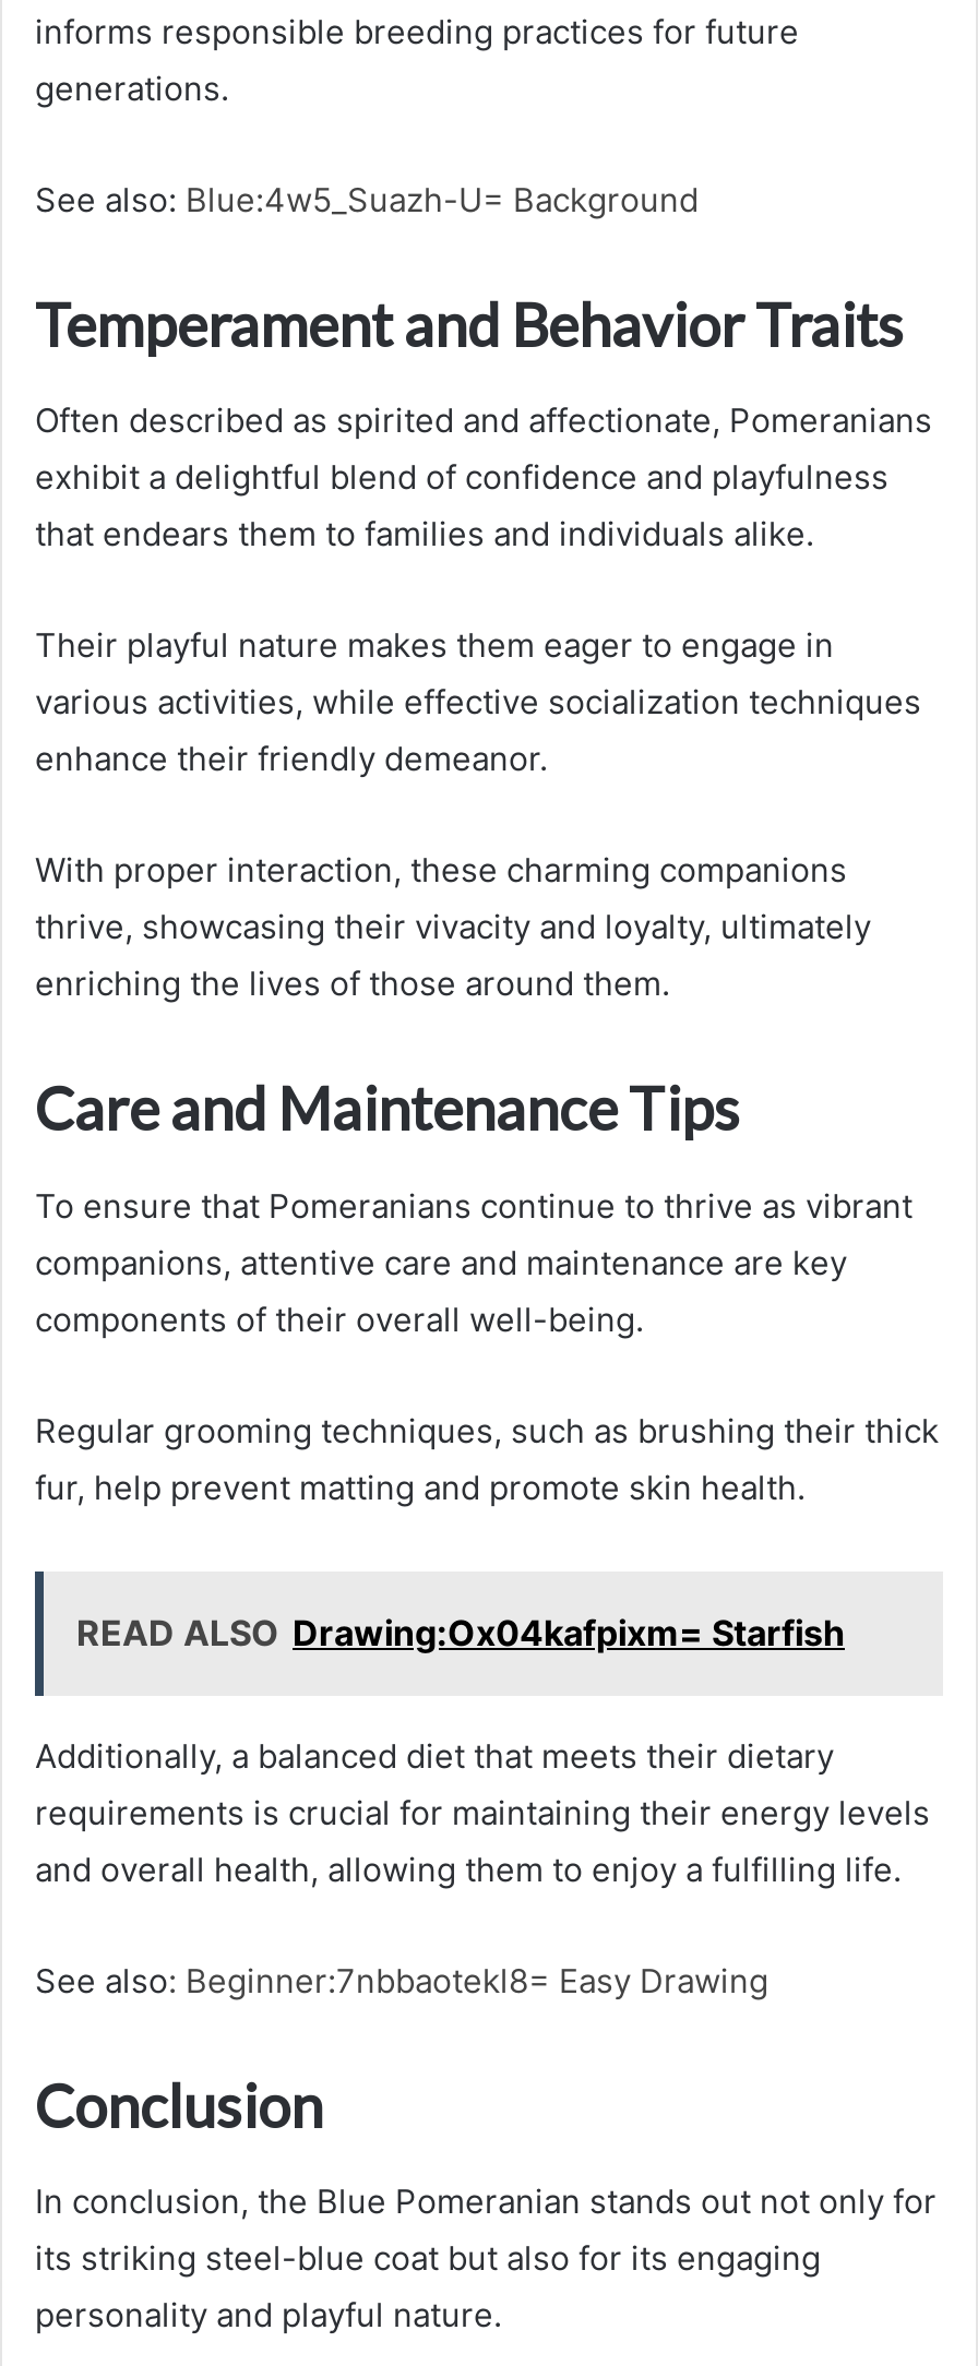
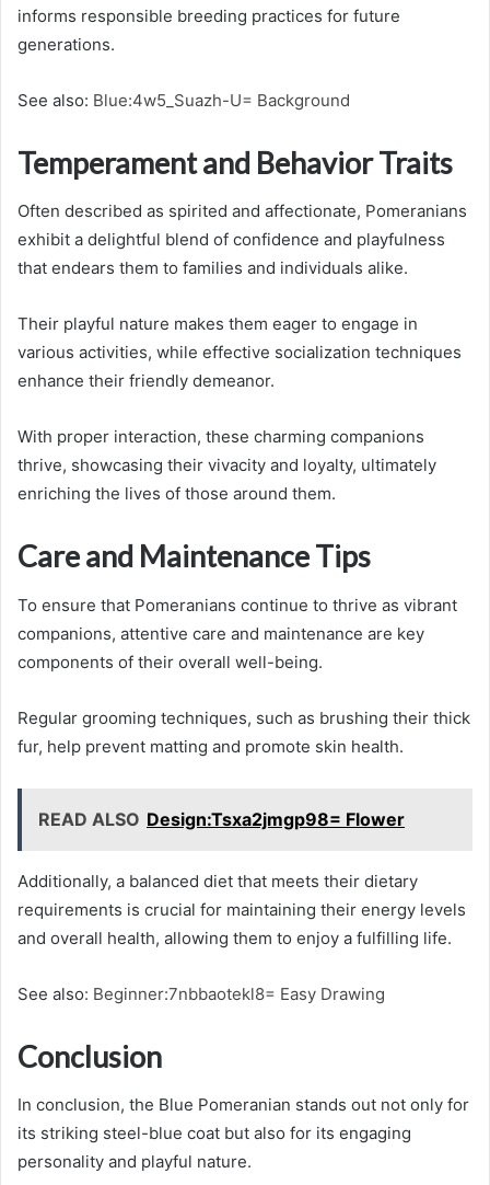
- READ ALSO Drawing:Ox04kafpixm= Starfish
+ READ ALSO Design:Tsxa2jmgp98= Flower
